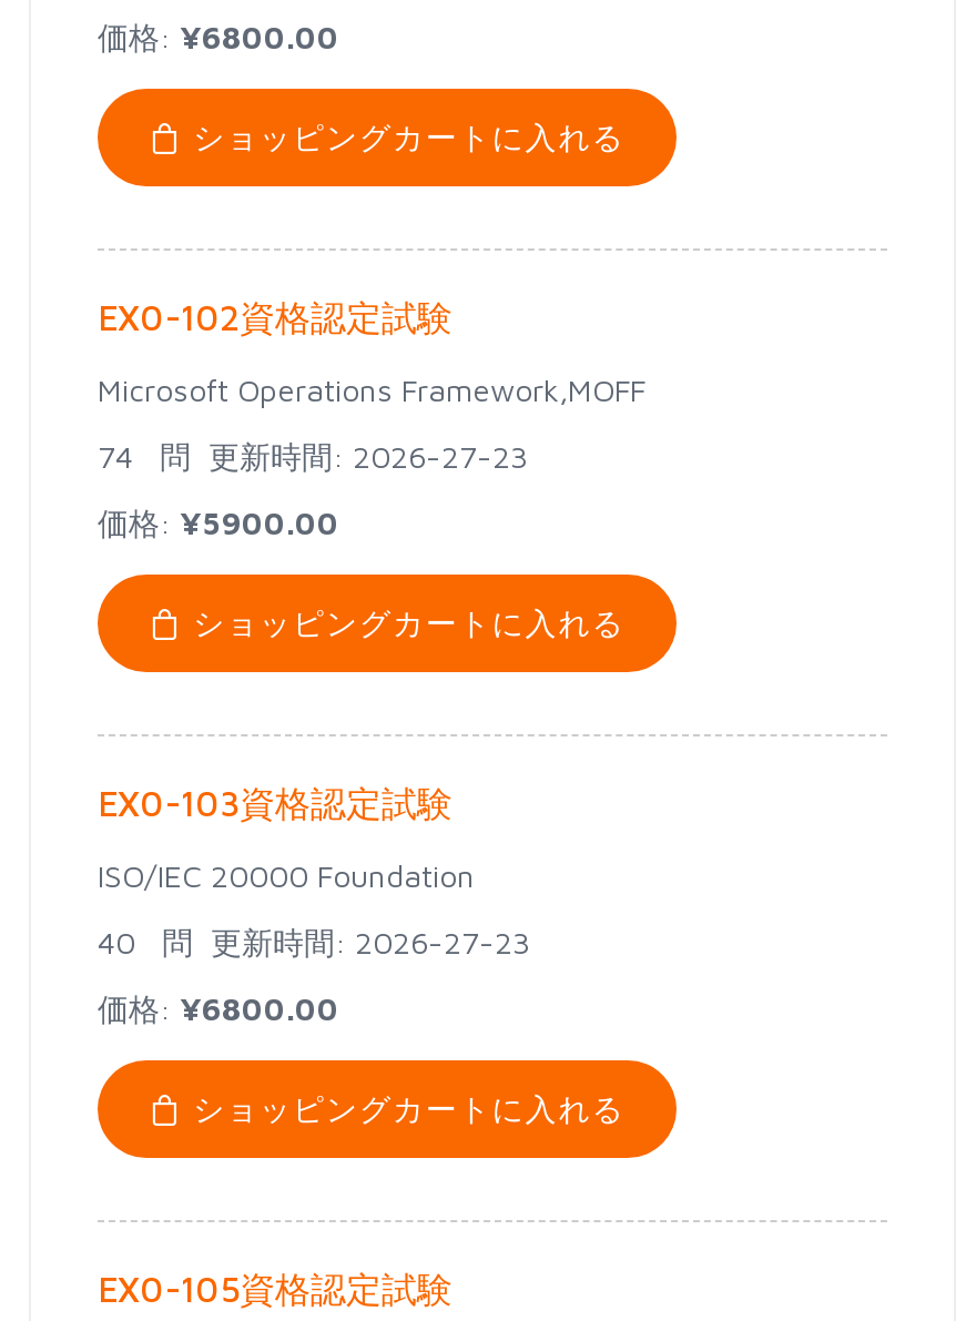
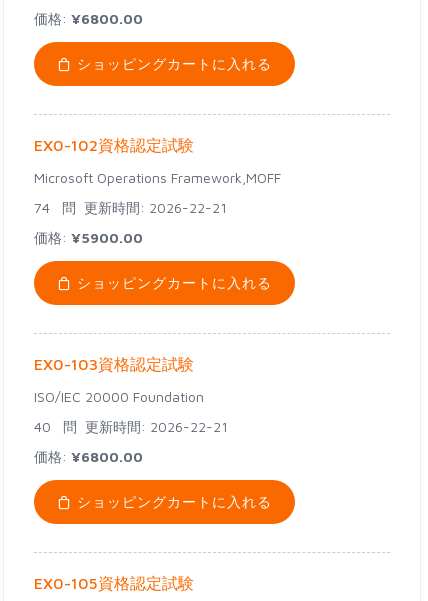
- 74 問更新時間: 2026-27-23
+ 74 問更新時間: 2026-22-21

- 40 問更新時間: 2026-27-23
+ 40 問更新時間: 2026-22-21
